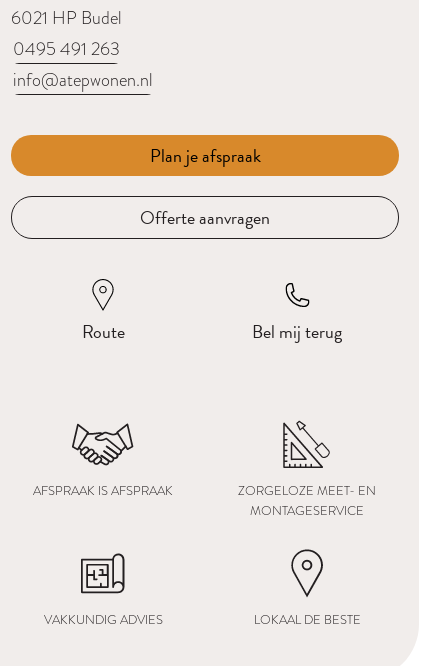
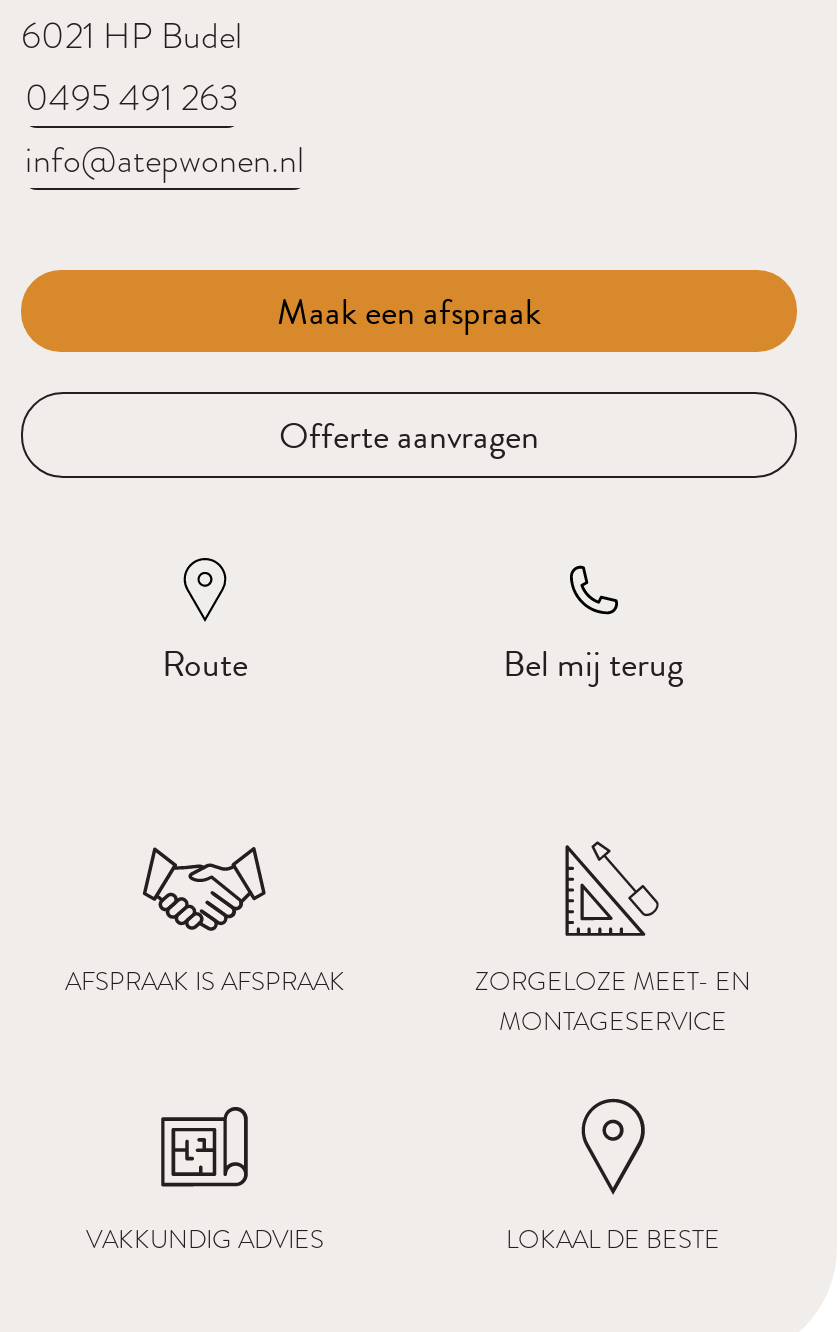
- Plan je afspraak
+ Maak een afspraak
